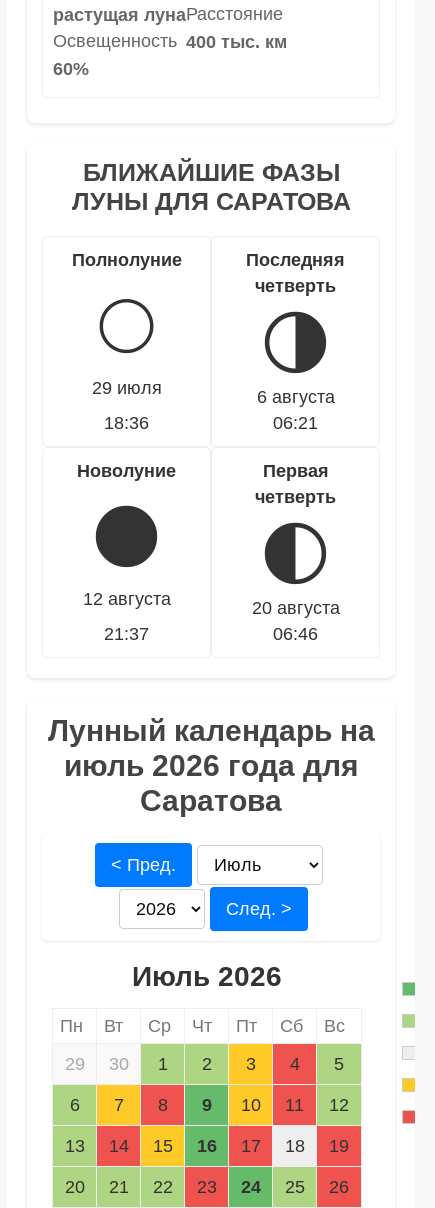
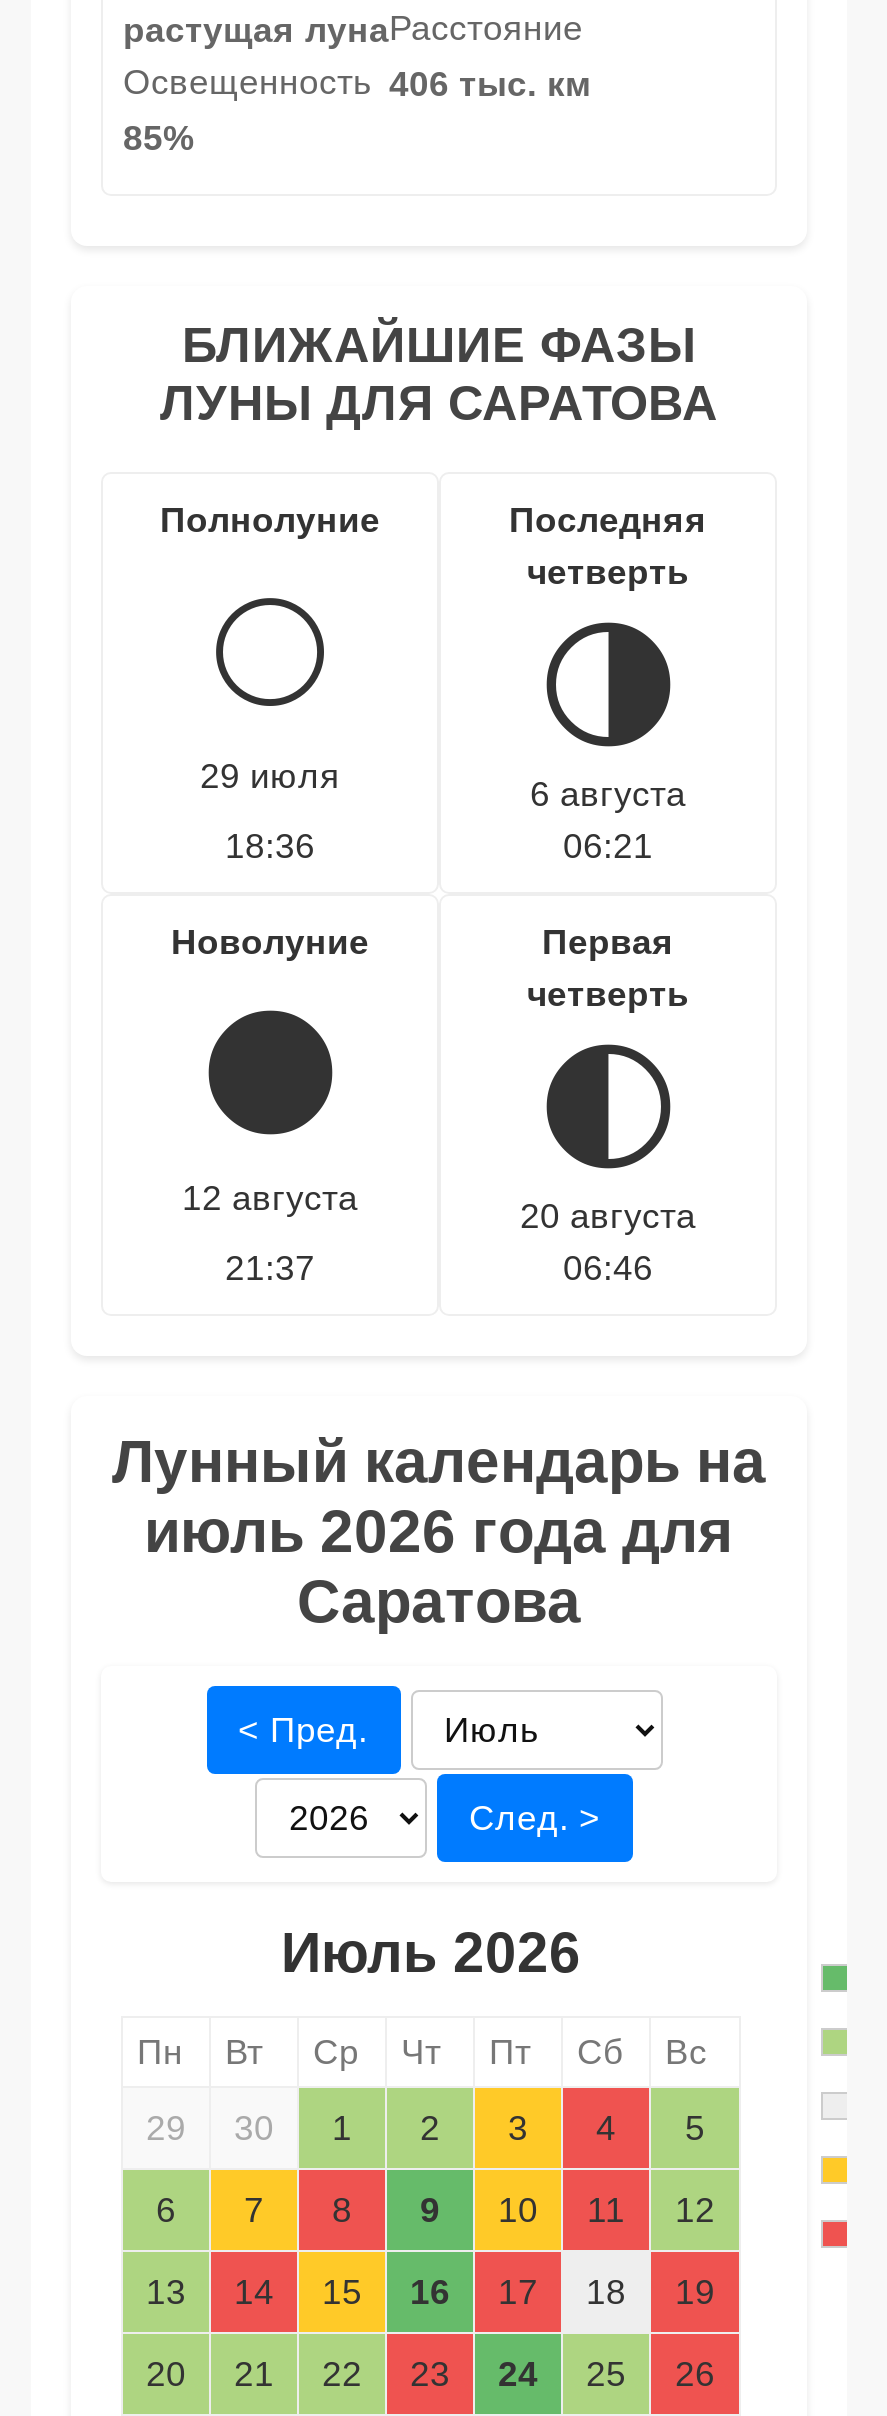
- Освещенность 400 тыс. км
+ Освещенность 406 тыс. км

- 60%
+ 85%
